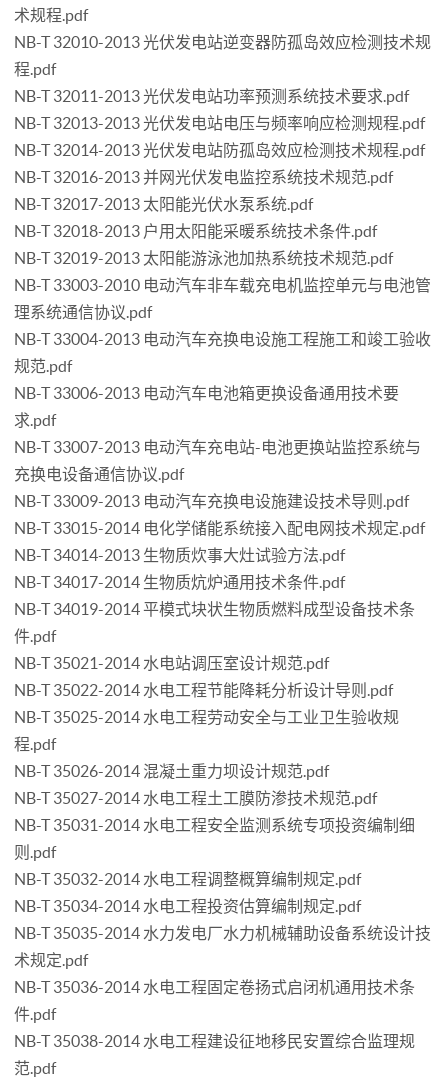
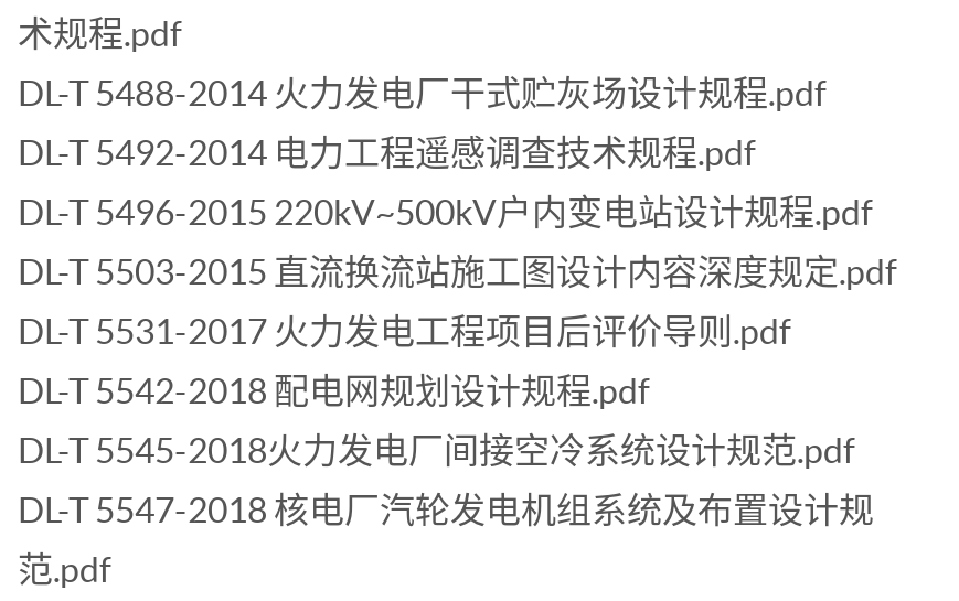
- NB-T 32010-2013 光伏发电站逆变器防孤岛效应检测技术规
- 程.pdf
- NB-T 32011-2013 光伏发电站功率预测系统技术要求.pdf
- NB-T 32013-2013 光伏发电站电压与频率响应检测规程.pdf
- NB-T 32014-2013 光伏发电站防孤岛效应检测技术规程.pdf
- NB-T 32016-2013 并网光伏发电监控系统技术规范.pdf
- NB-T 32017-2013 太阳能光伏水泵系统.pdf
- NB-T 32018-2013 户用太阳能采暖系统技术条件.pdf
- NB-T 32019-2013 太阳能游泳池加热系统技术规范.pdf
- NB-T 33003-2010 电动汽车非车载充电机监控单元与电池管
- 理系统通信协议.pdf
- NB-T 33004-2013 电动汽车充换电设施工程施工和竣工验收
- 规范.pdf
- NB-T 33006-2013 电动汽车电池箱更换设备通用技术要
- 求.pdf
- NB-T 33007-2013 电动汽车充电站-电池更换站监控系统与
- 充换电设备通信协议.pdf
- NB-T 33009-2013 电动汽车充换电设施建设技术导则.pdf
- NB-T 33015-2014 电化学储能系统接入配电网技术规定.pdf
- NB-T 34014-2013 生物质炊事大灶试验方法.pdf
- NB-T 34017-2014 生物质炕炉通用技术条件.pdf
- NB-T 34019-2014 平模式块状生物质燃料成型设备技术条
- 件.pdf
- NB-T 35021-2014 水电站调压室设计规范.pdf
- NB-T 35022-2014 水电工程节能降耗分析设计导则.pdf
- NB-T 35025-2014 水电工程劳动安全与工业卫生验收规
- 程.pdf
- NB-T 35026-2014 混凝土重力坝设计规范.pdf
- NB-T 35027-2014 水电工程土工膜防渗技术规范.pdf
- NB-T 35031-2014 水电工程安全监测系统专项投资编制细
- 则.pdf
- NB-T 35032-2014 水电工程调整概算编制规定.pdf
- NB-T 35034-2014 水电工程投资估算编制规定.pdf
- NB-T 35035-2014 水力发电厂水力机械辅助设备系统设计技
- 术规定.pdf
- NB-T 35036-2014 水电工程固定卷扬式启闭机通用技术条
- 件.pdf
- NB-T 35038-2014 水电工程建设征地移民安置综合监理规
+ DL-T 5488-2014 火力发电厂干式贮灰场设计规程.pdf
+ DL-T 5492-2014 电力工程遥感调查技术规程.pdf
+ DL-T 5496-2015 220kV~500kV户内变电站设计规程.pdf
+ DL-T 5503-2015 直流换流站施工图设计内容深度规定.pdf
+ DL-T 5531-2017 火力发电工程项目后评价导则.pdf
+ DL-T 5542-2018 配电网规划设计规程.pdf
+ DL-T 5545-2018火力发电厂间接空冷系统设计规范.pdf
+ DL-T 5547-2018 核电厂汽轮发电机组系统及布置设计规
